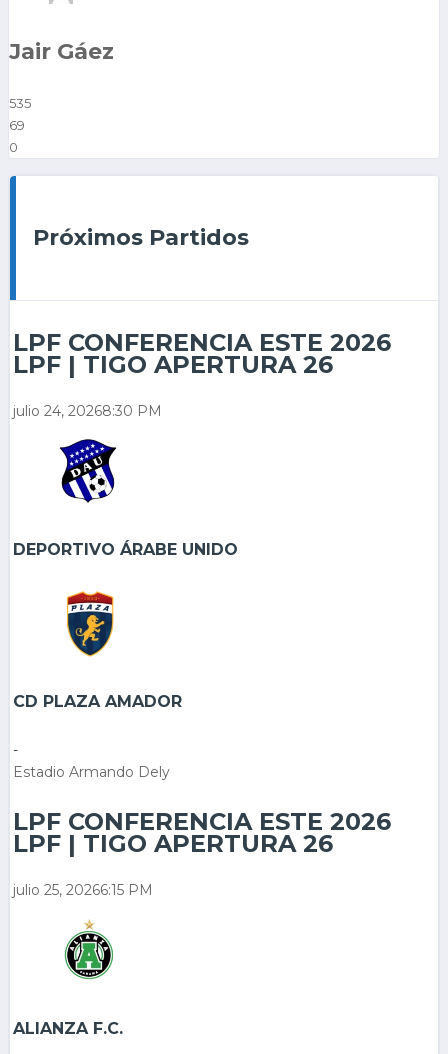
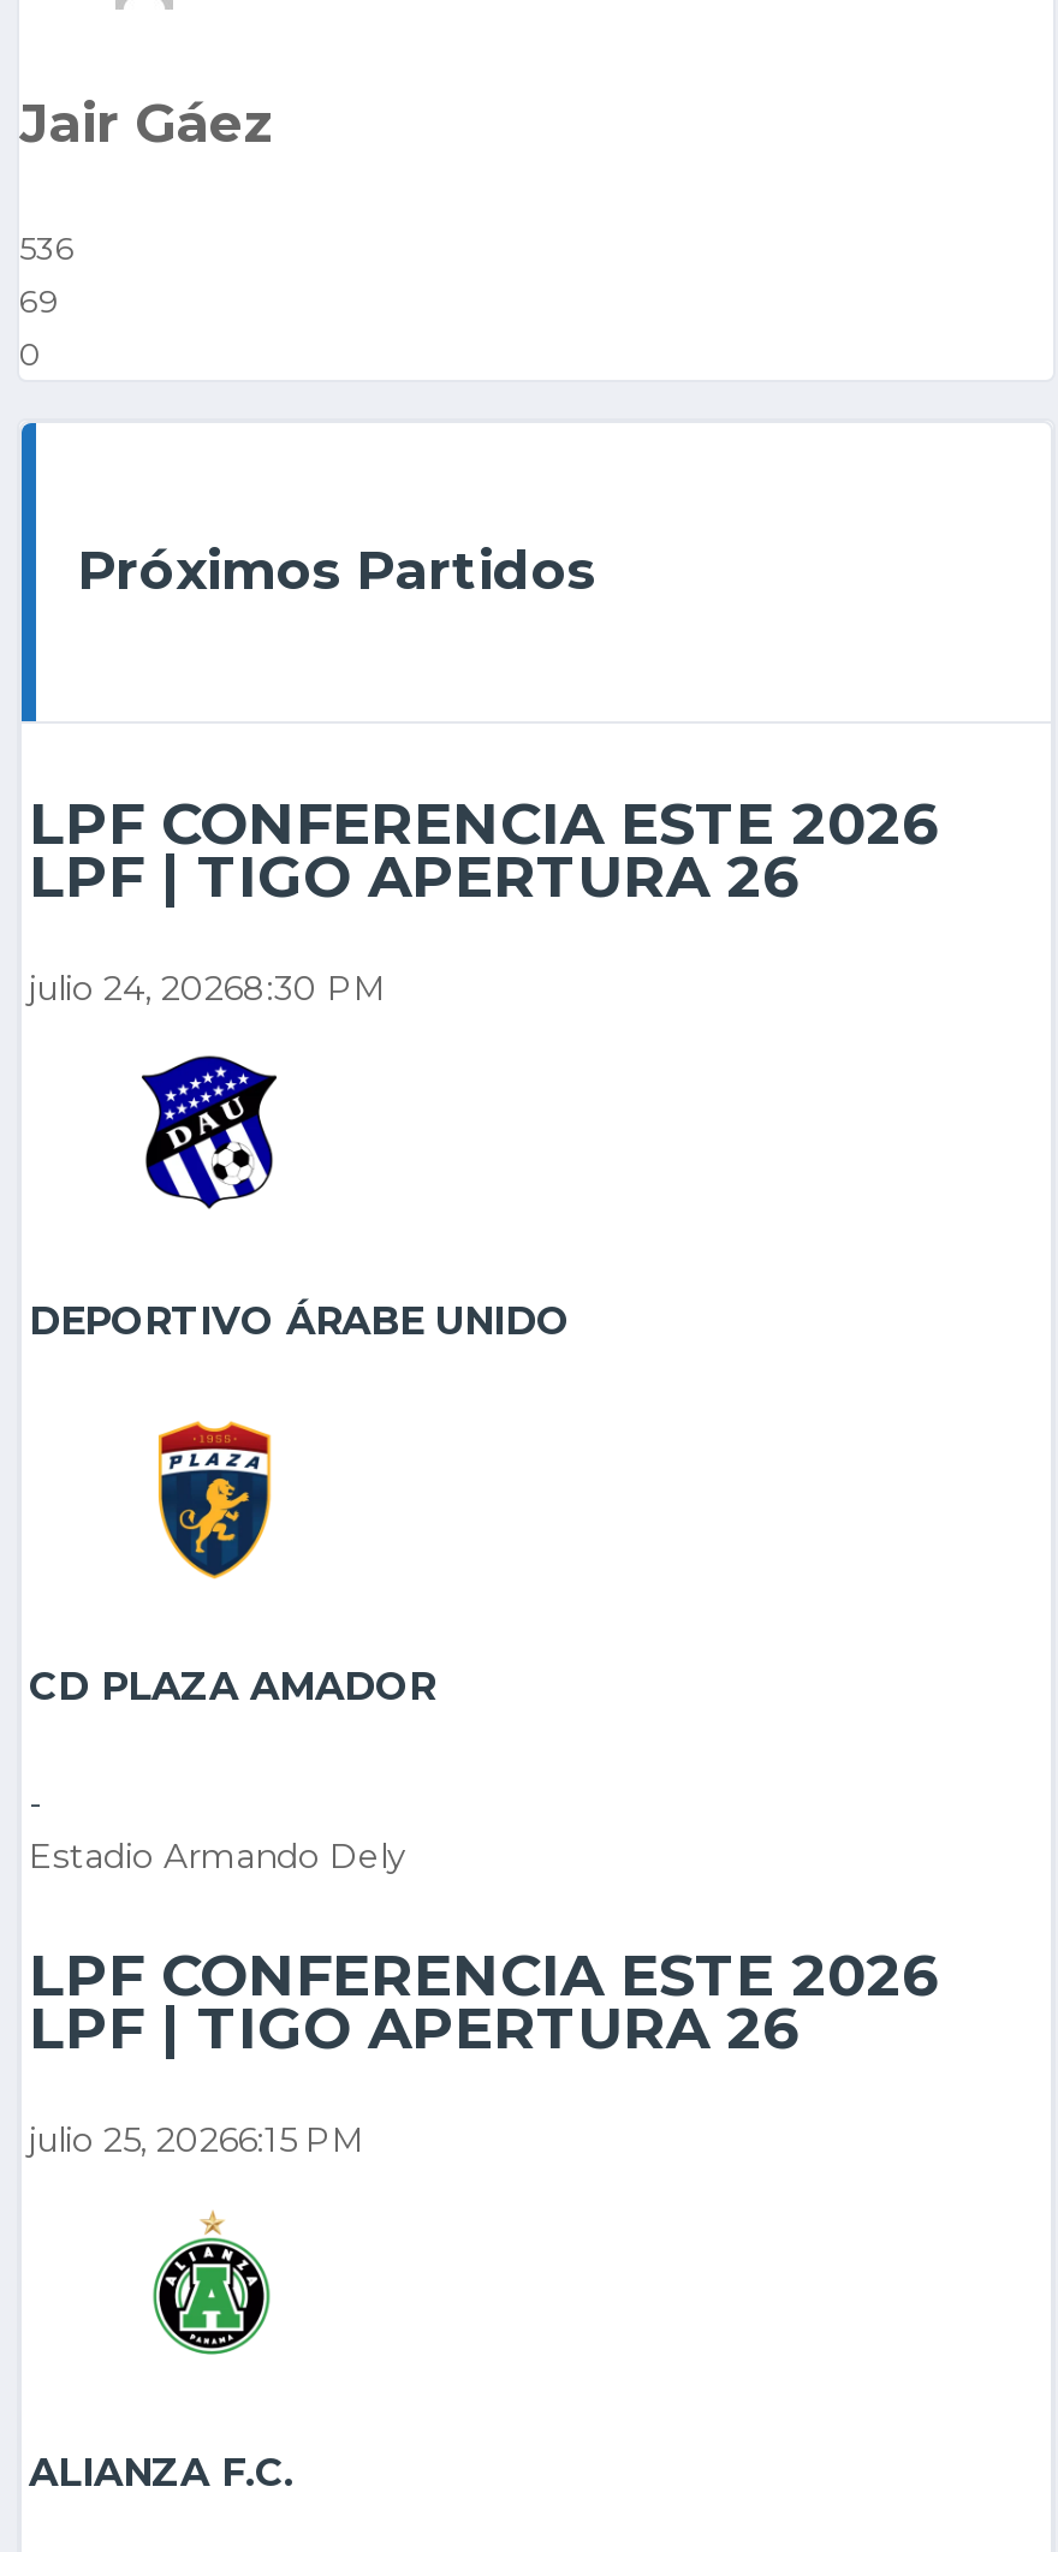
- 535
+ 536
